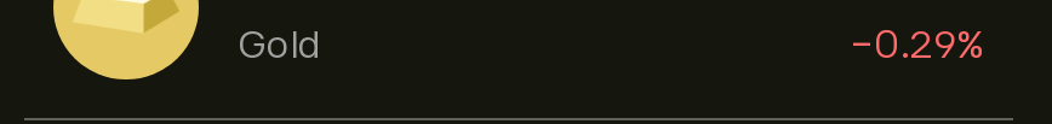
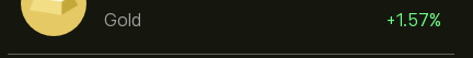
- -0.29%
+ +1.57%
